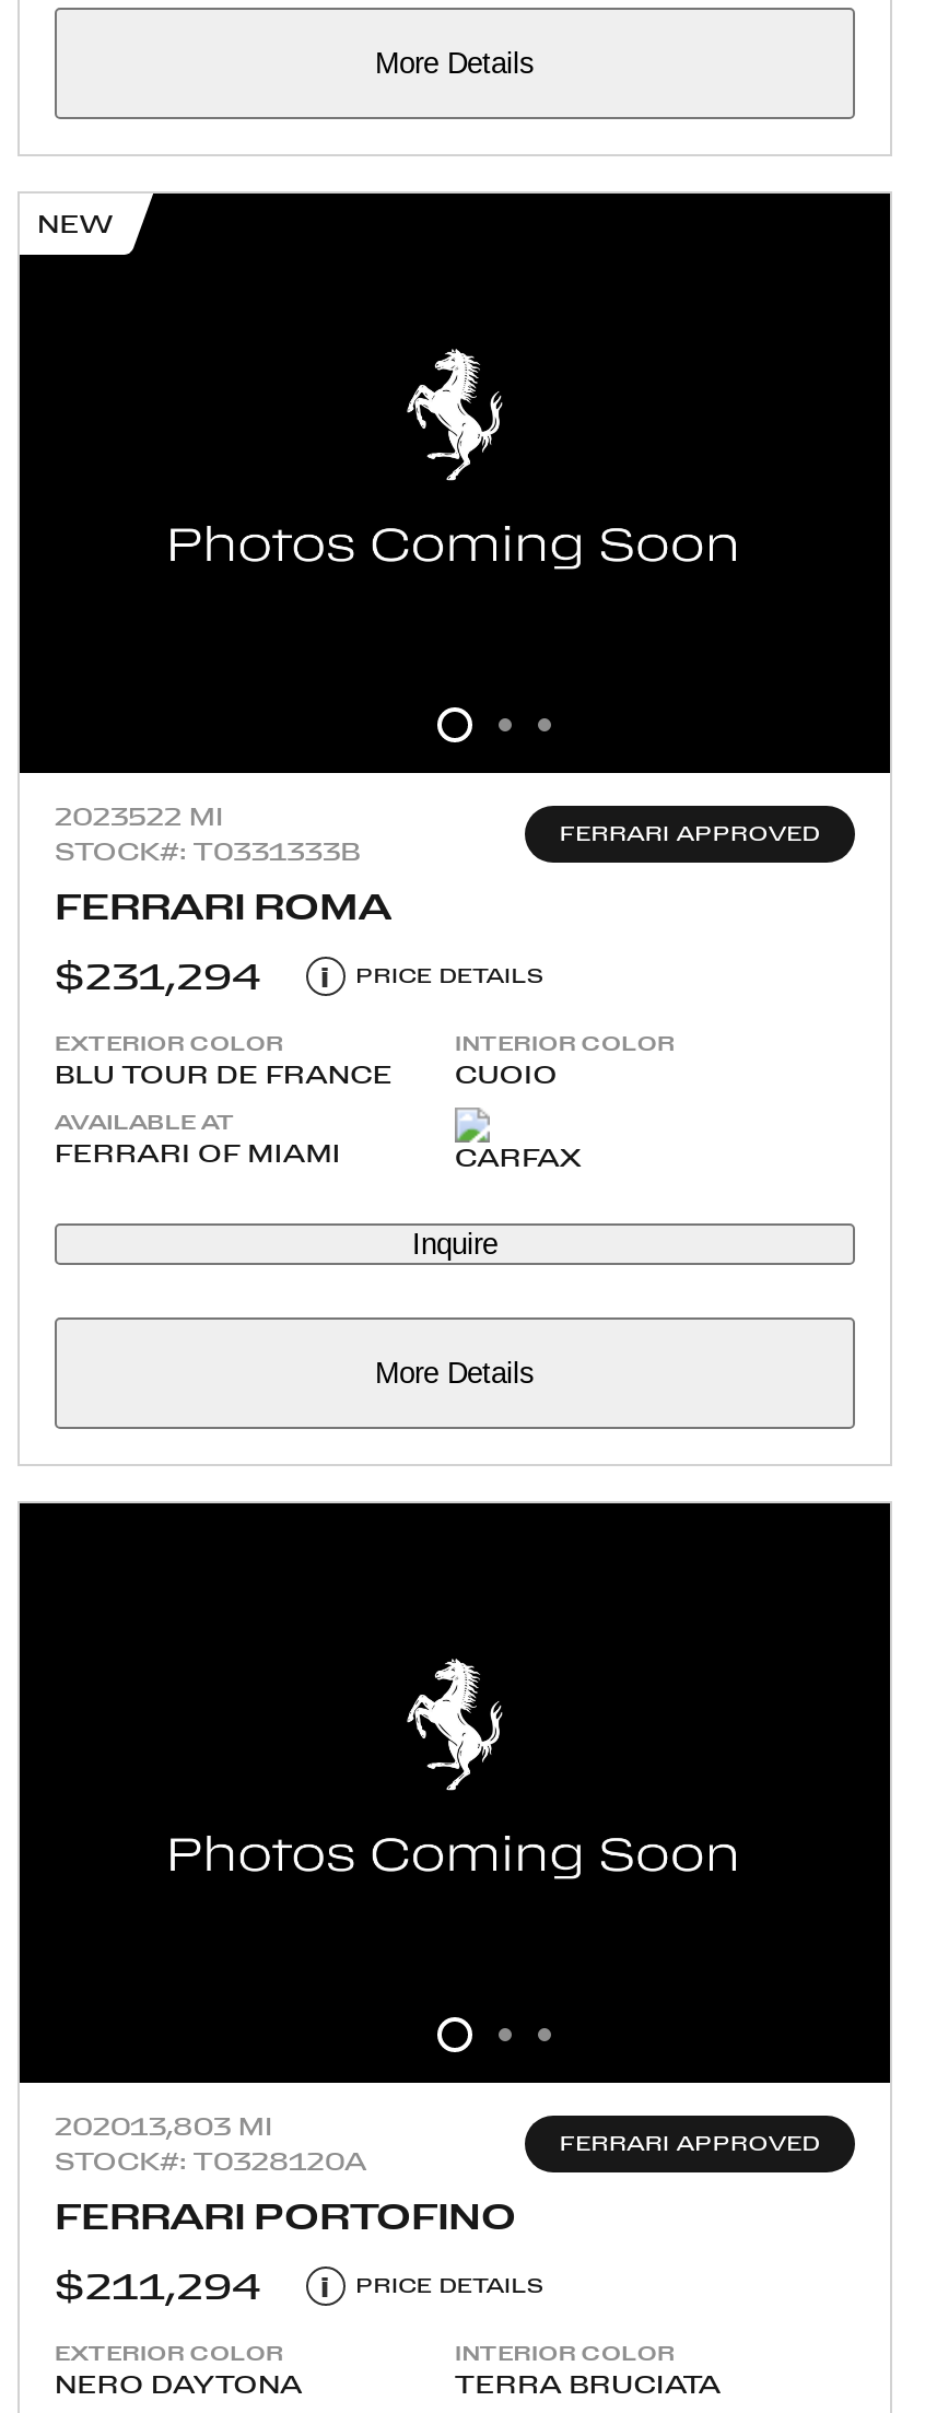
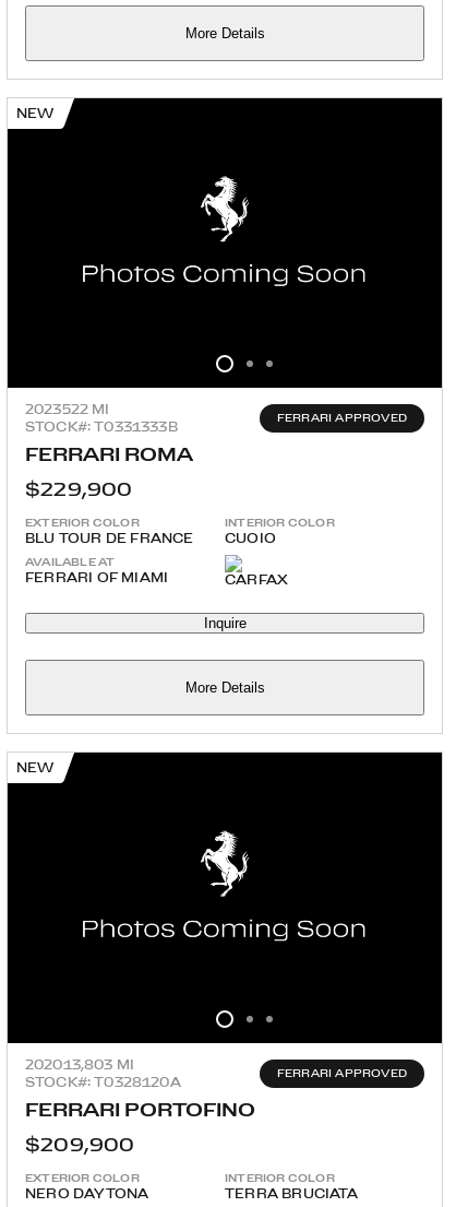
- $231,294
- i
- PRICE DETAILS
+ $229,900

+ NEW

- $211,294
- i
- PRICE DETAILS
+ $209,900
